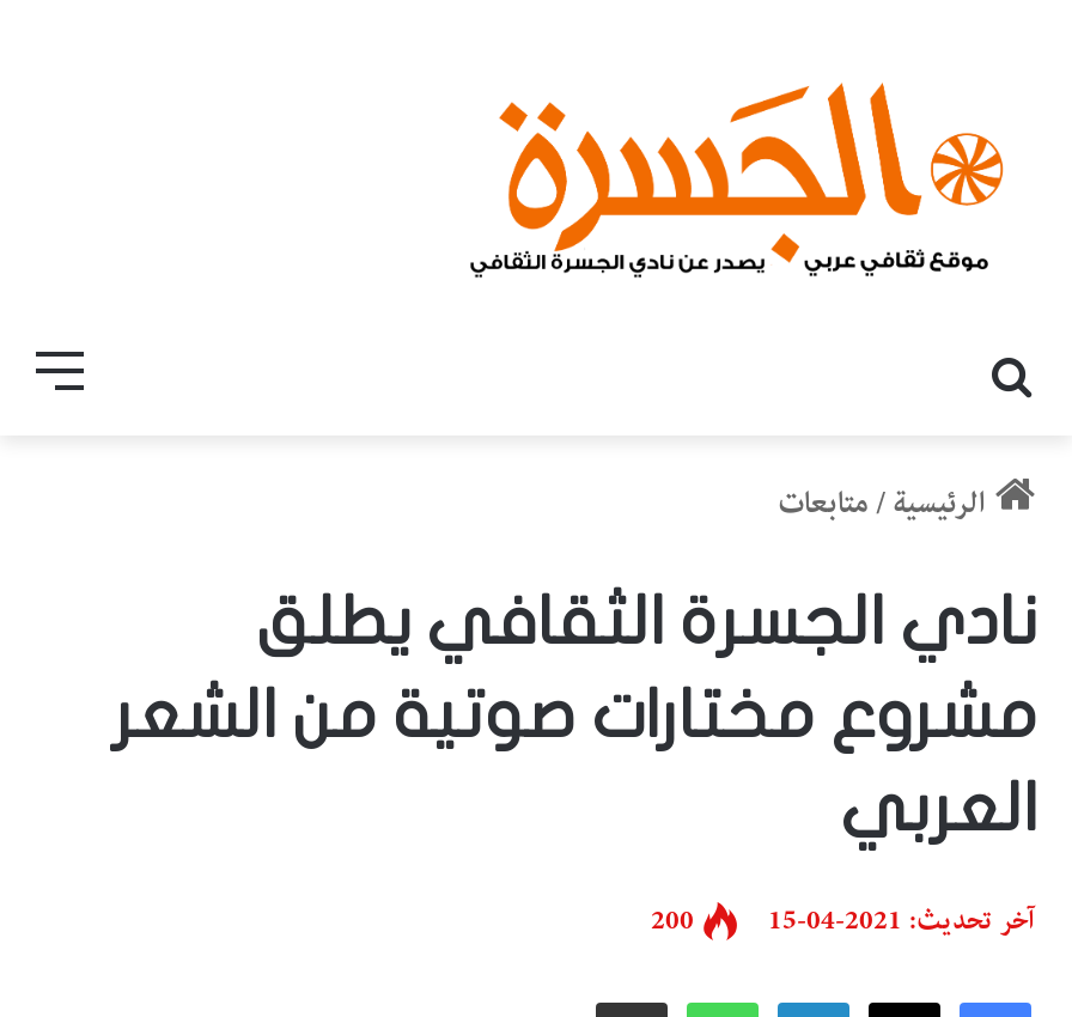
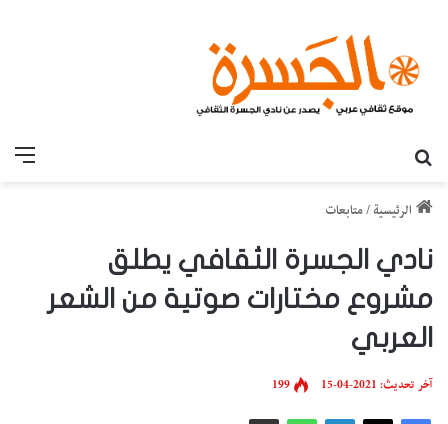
- 200
+ 199
